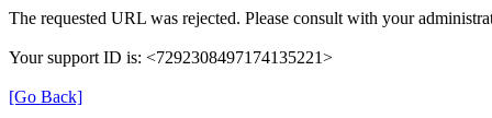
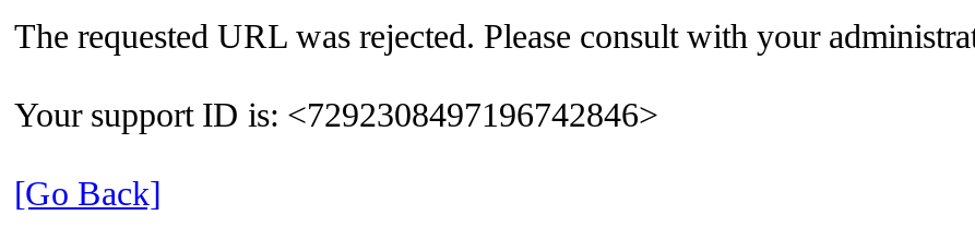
- Your support ID is: <7292308497174135221>
+ Your support ID is: <7292308497196742846>
